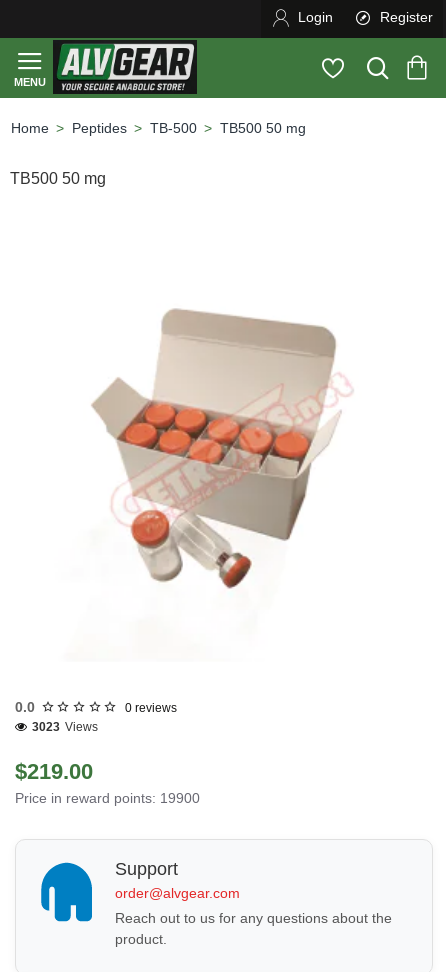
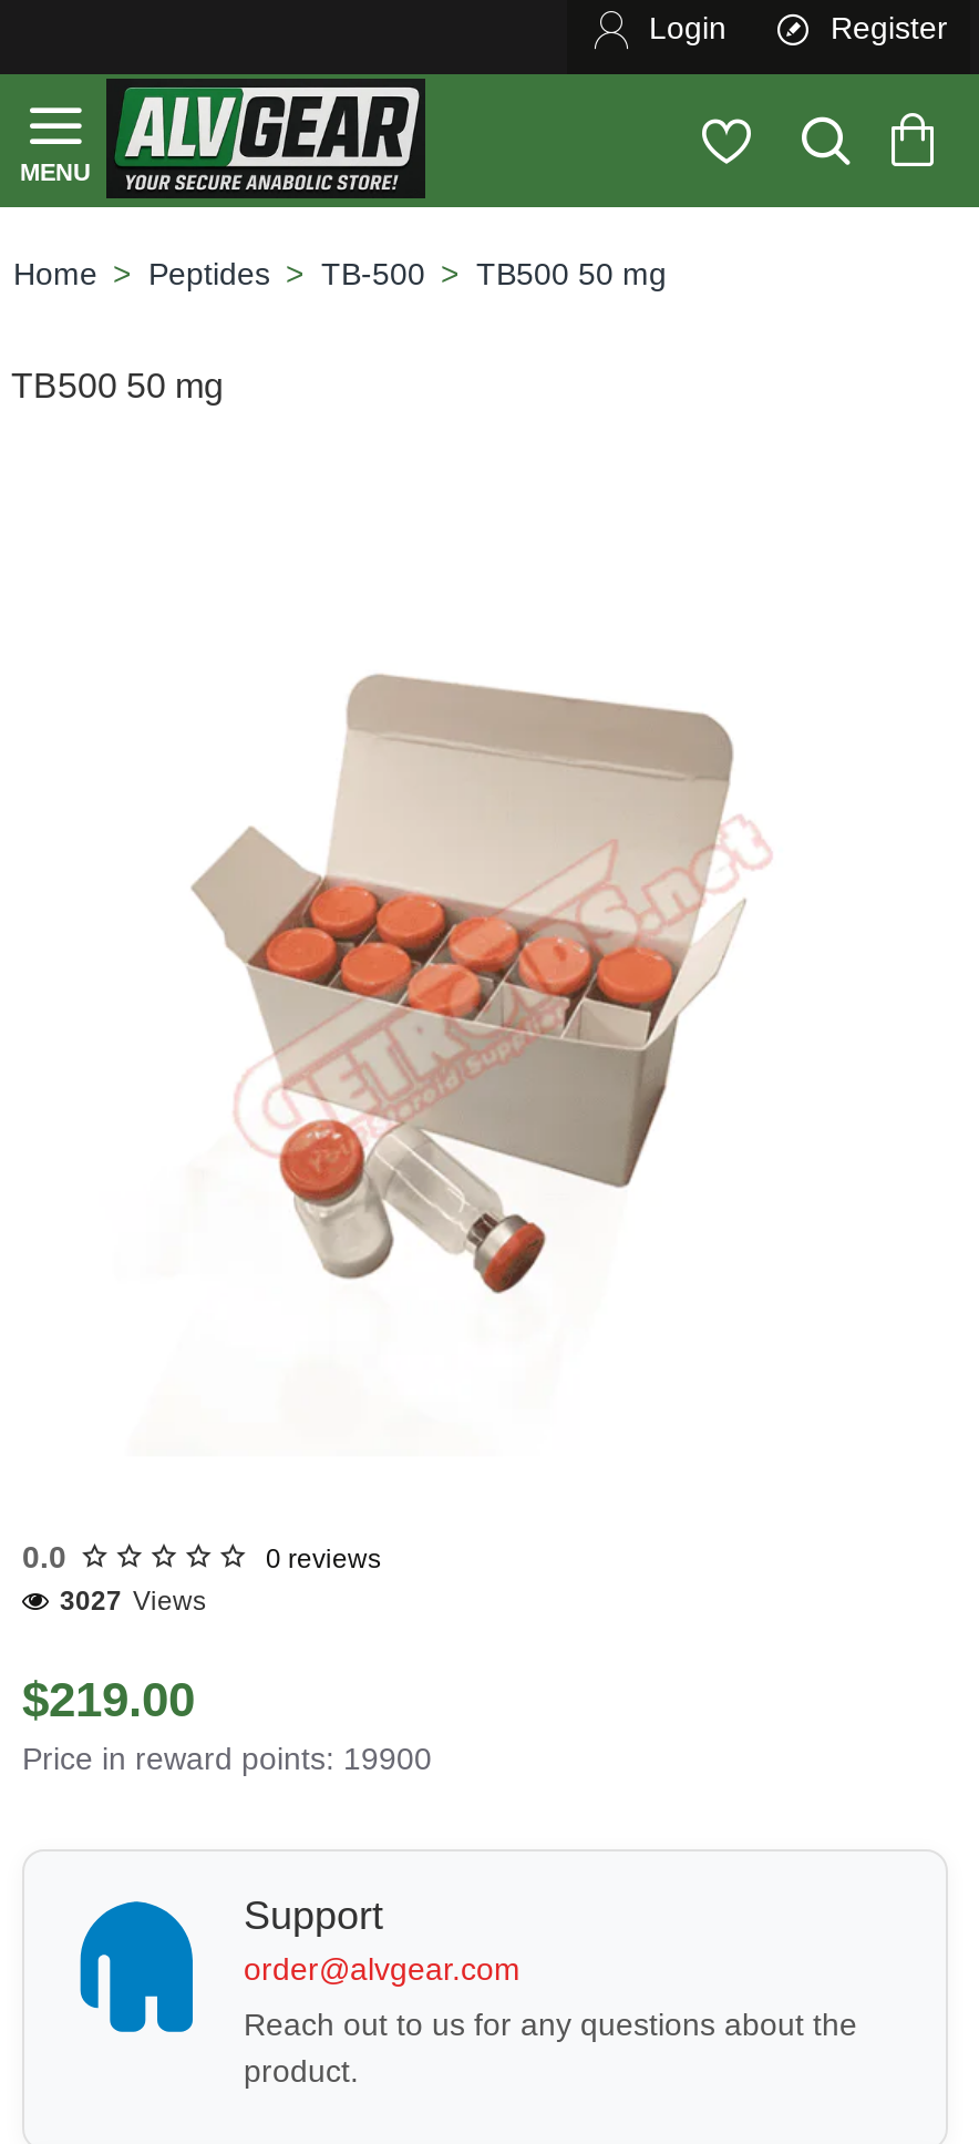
- 3023 Views
+ 3027 Views
